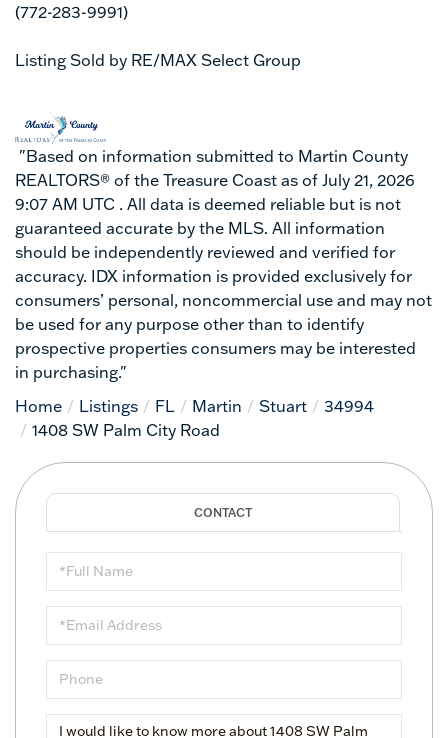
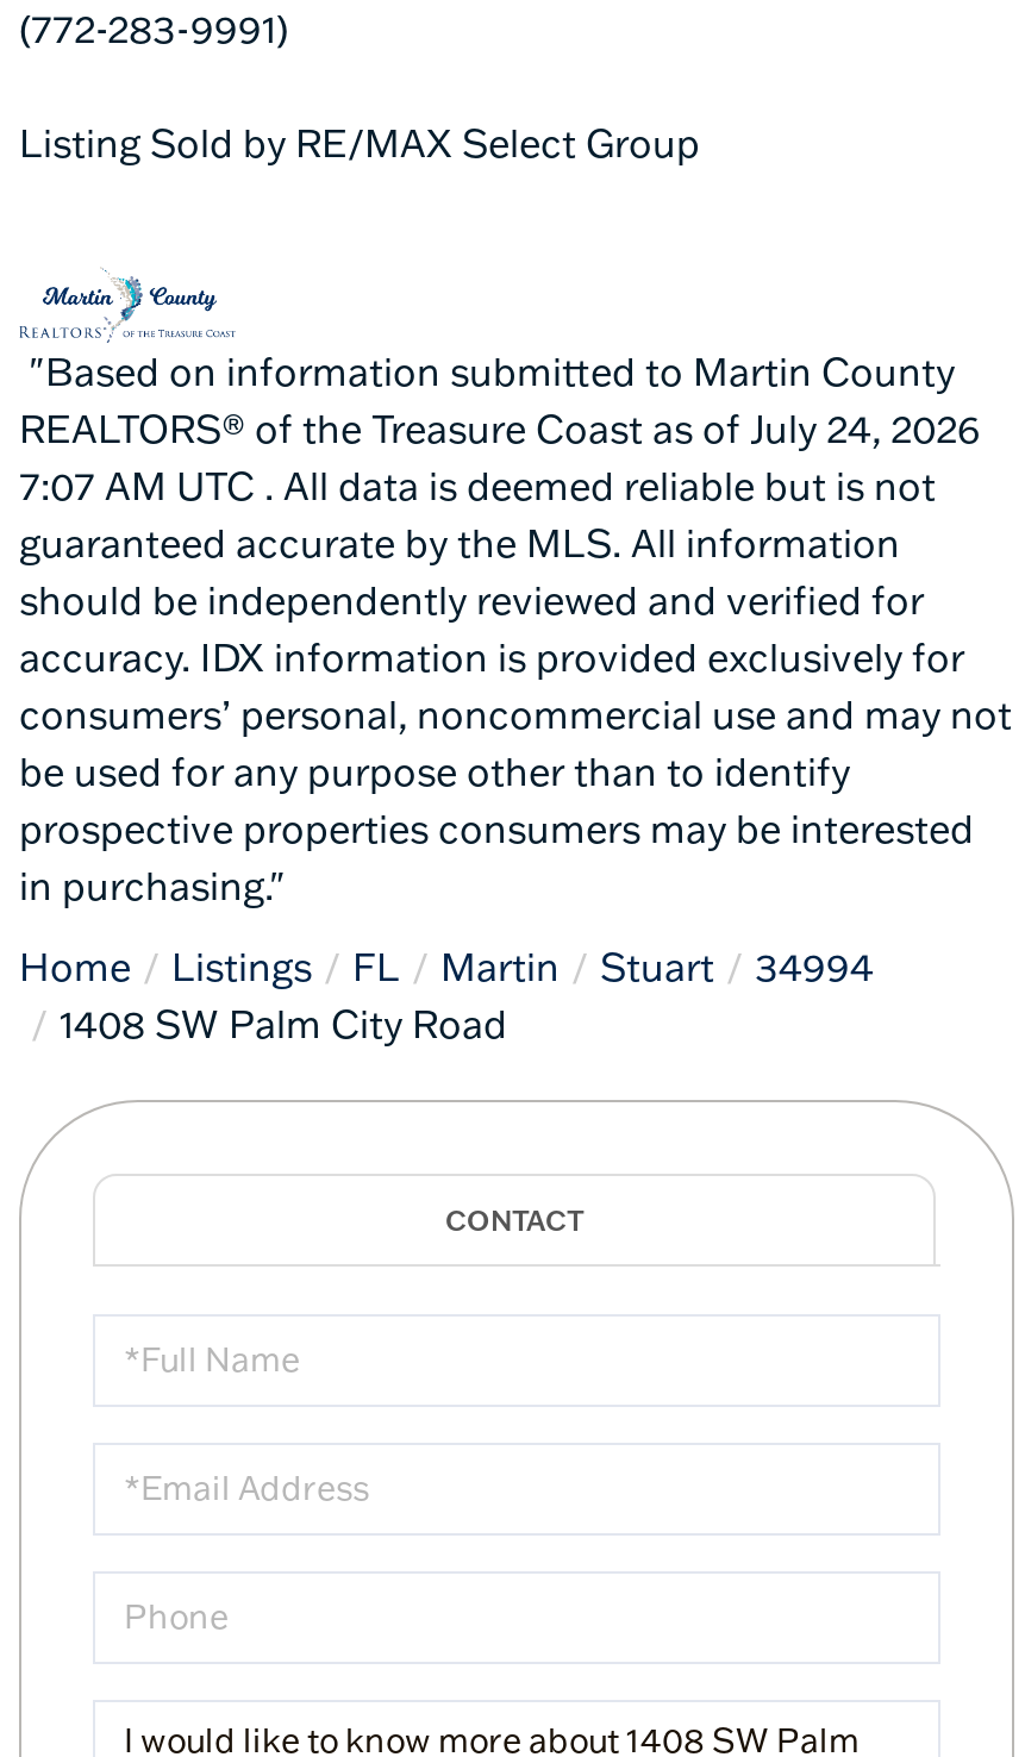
- REALTORS® of the Treasure Coast as of July 21, 2026
+ REALTORS® of the Treasure Coast as of July 24, 2026

- 9:07 AM UTC . All data is deemed reliable but is not
+ 7:07 AM UTC . All data is deemed reliable but is not
